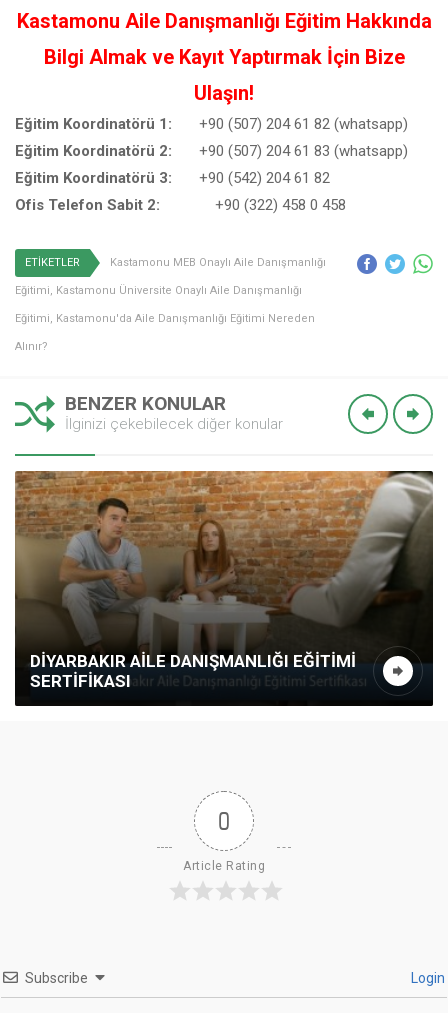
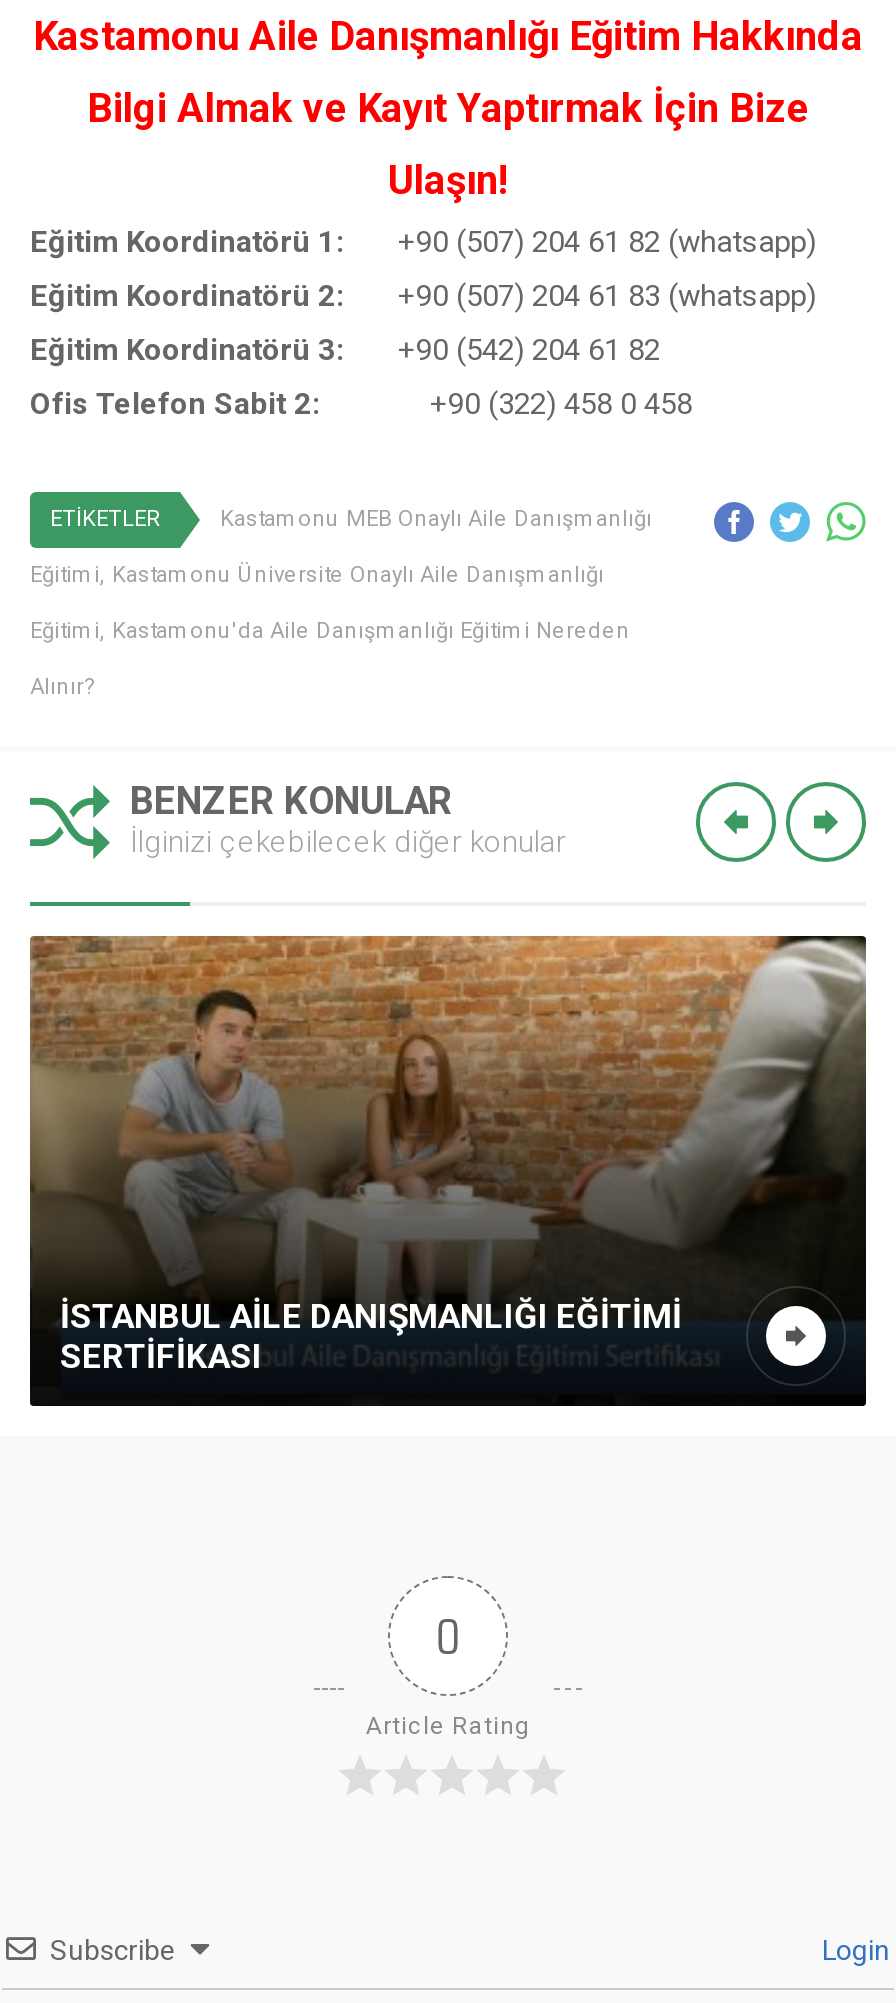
- DIYARBAKIR AILE DANIŞMANLIĞI EĞITIMI
+ İSTANBUL AILE DANIŞMANLIĞI EĞITIMI
